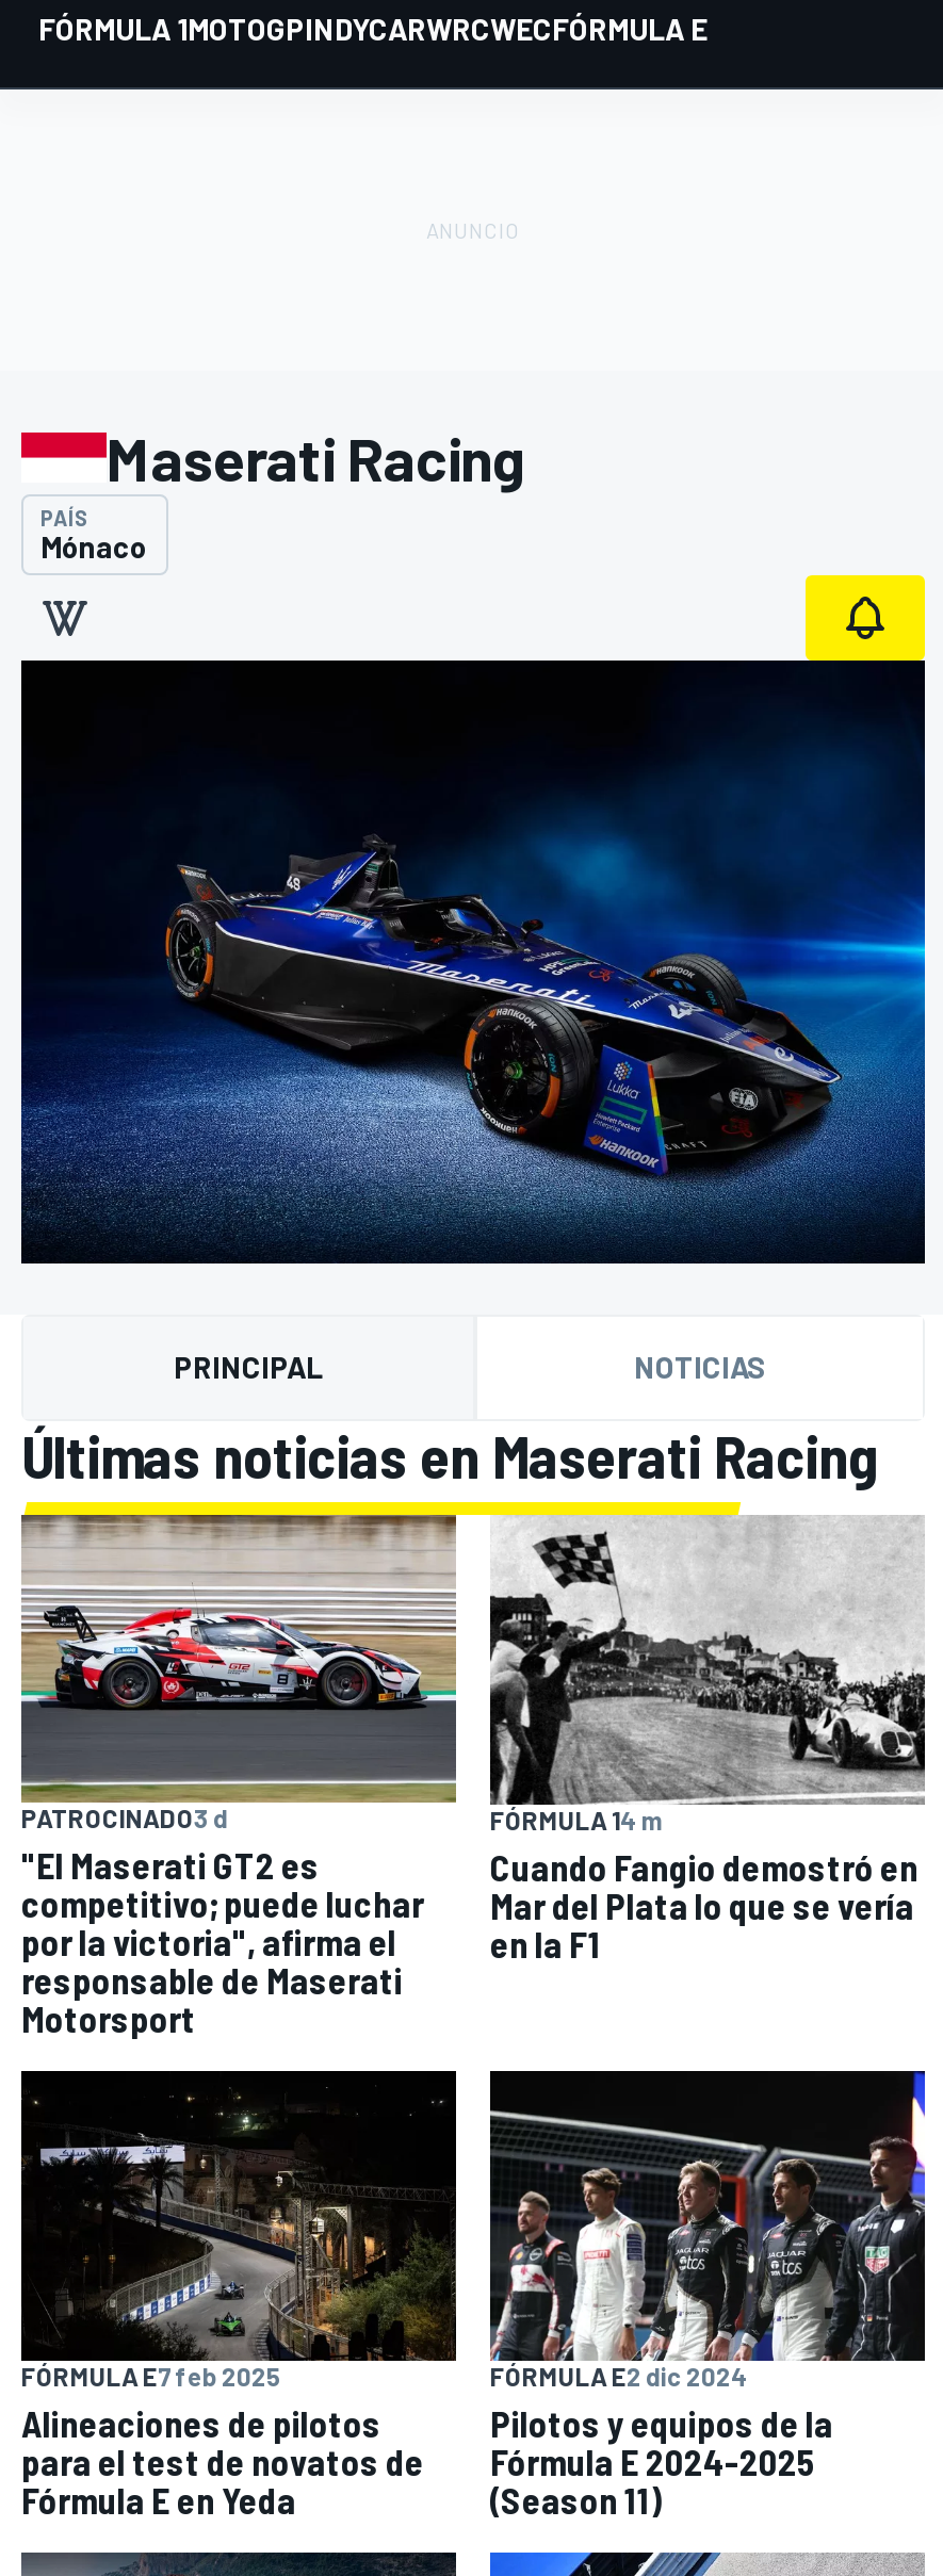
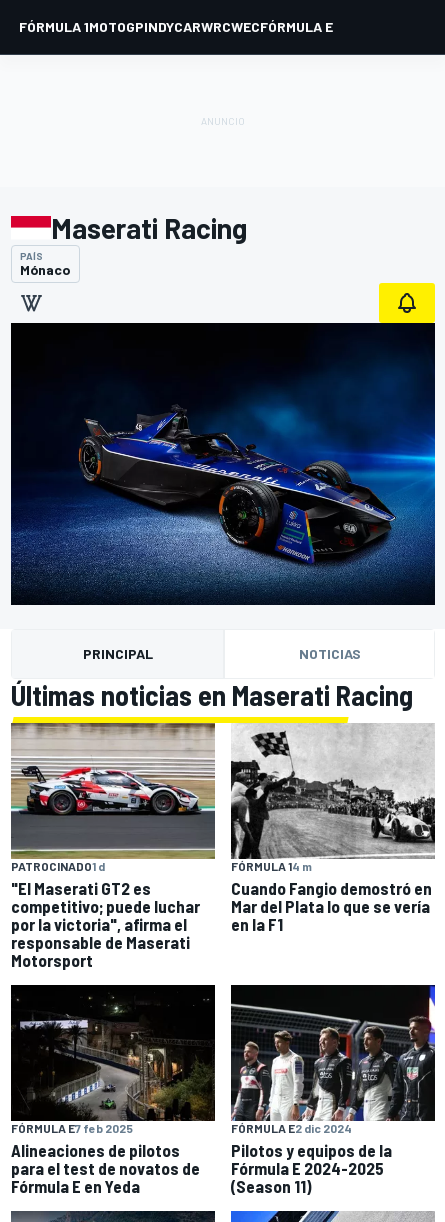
- PATROCINADO3 d
+ PATROCINADO1 d
